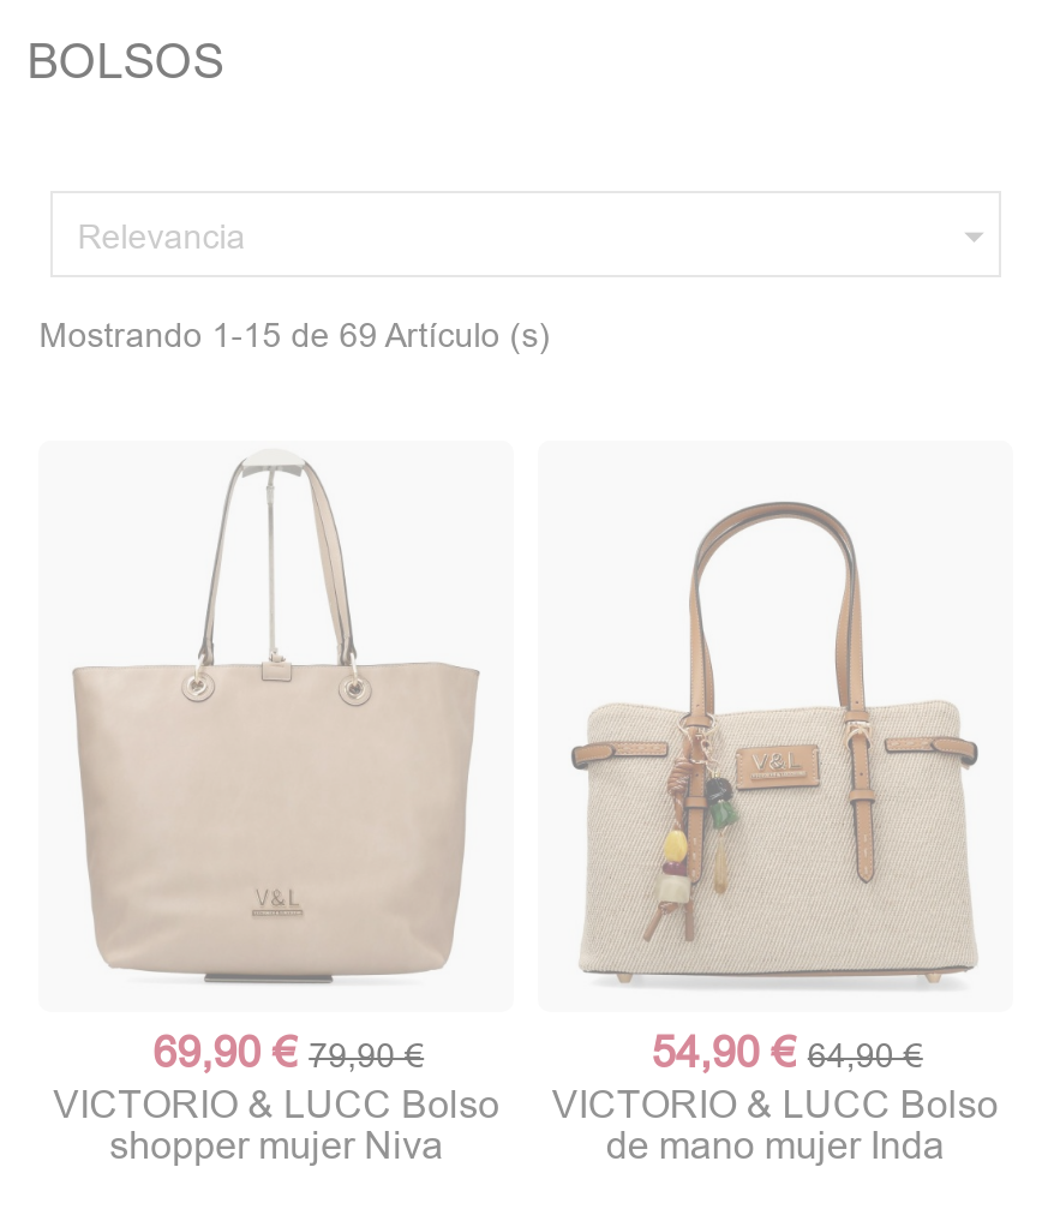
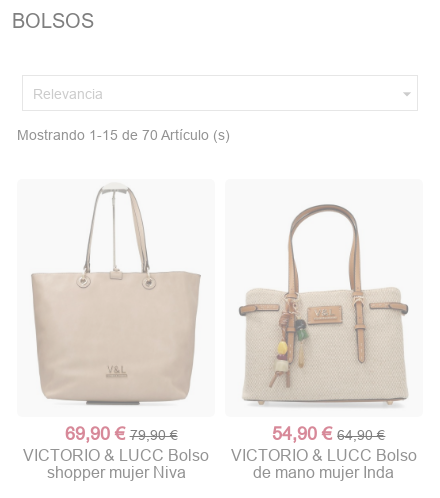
- Mostrando 1-15 de 69 Artículo (s)
+ Mostrando 1-15 de 70 Artículo (s)
